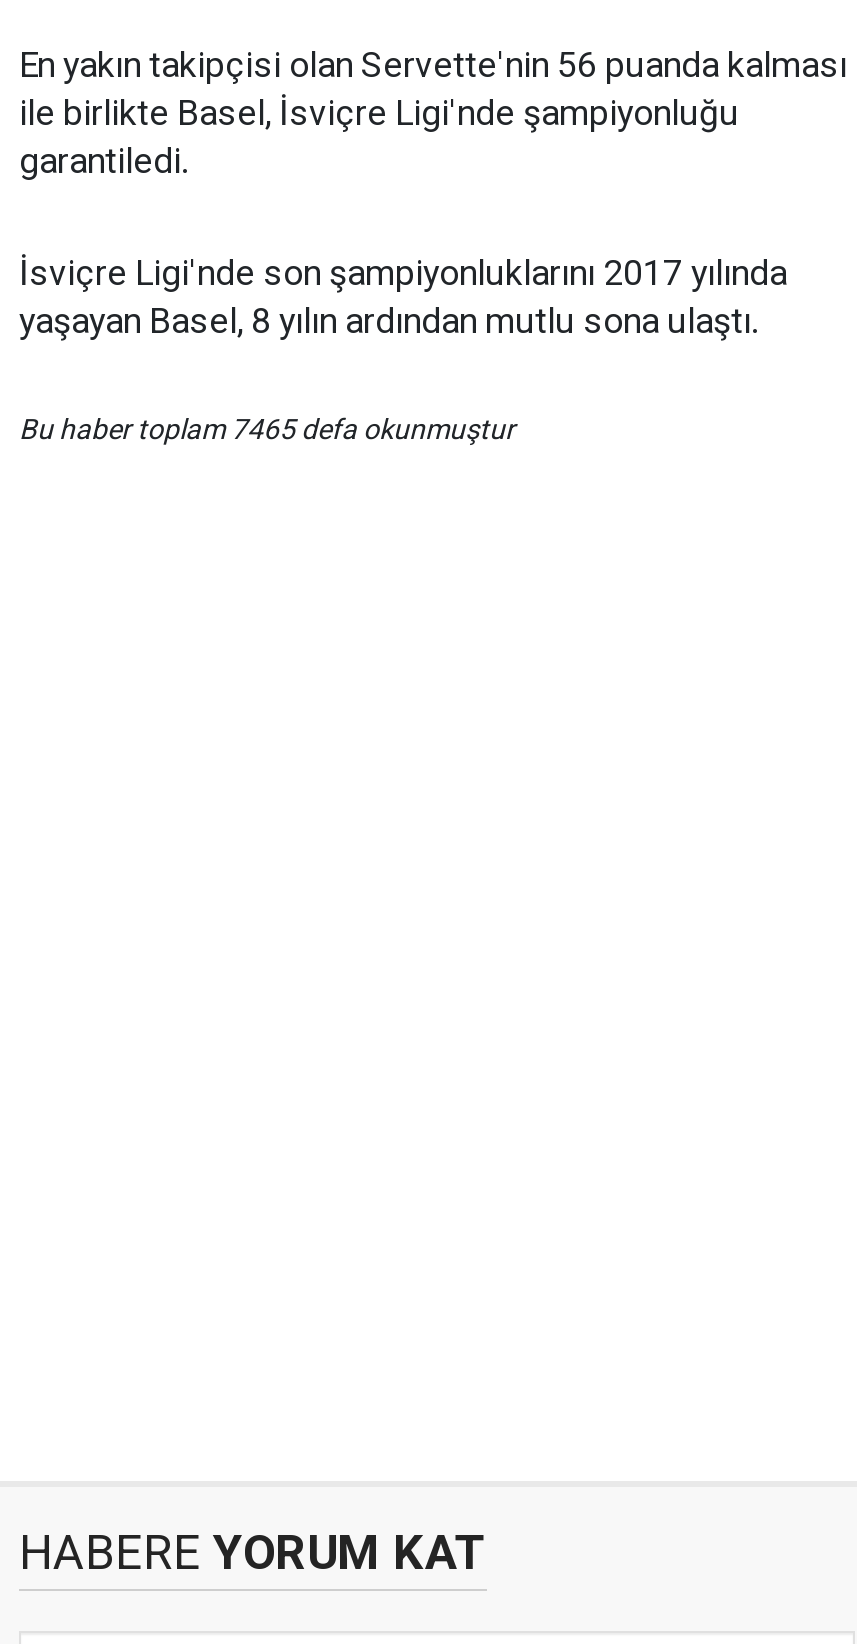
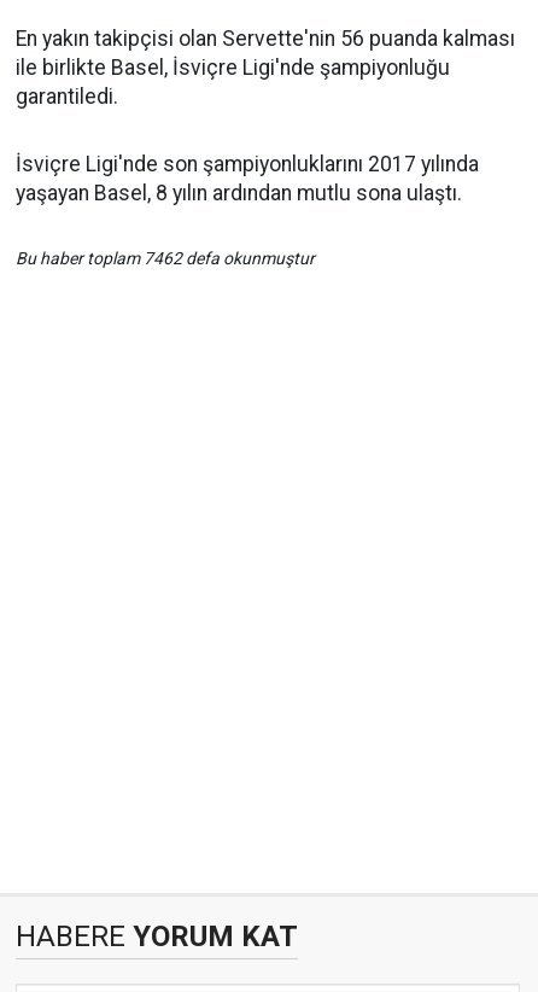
- Bu haber toplam 7465 defa okunmuştur
+ Bu haber toplam 7462 defa okunmuştur
